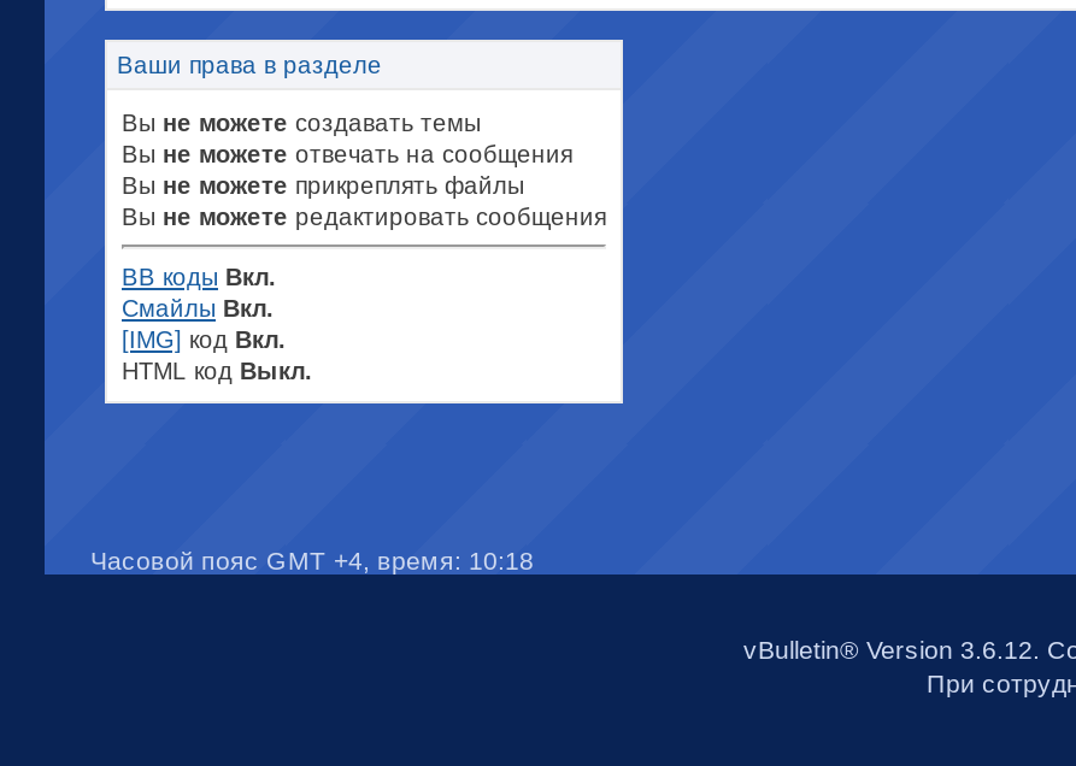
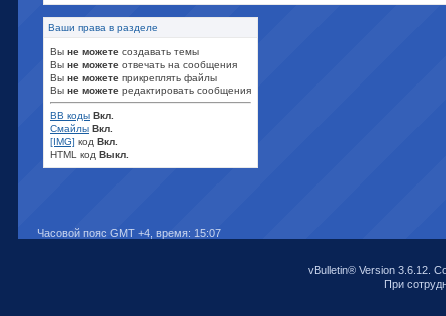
- Часовой пояс GMT +4, время: 10:18
+ Часовой пояс GMT +4, время: 15:07
